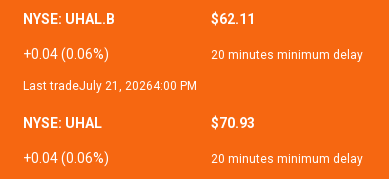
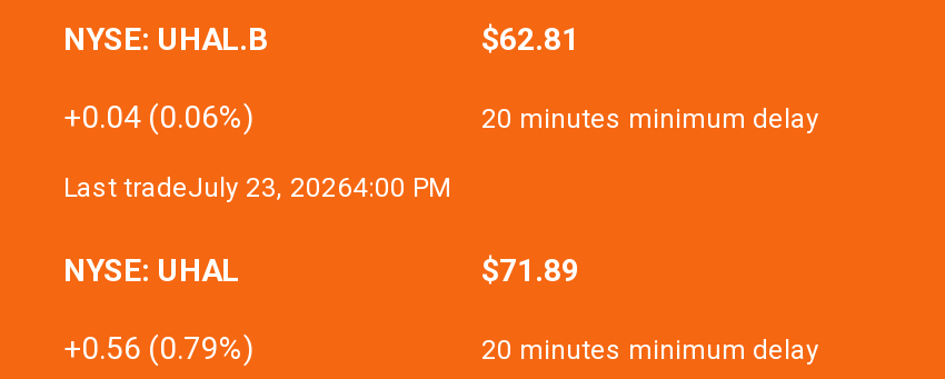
- $62.11
+ $62.81

- Last tradeJuly 21, 20264:00 PM
+ Last tradeJuly 23, 20264:00 PM

- $70.93
+ $71.89

- +0.04 (0.06%)
+ +0.56 (0.79%)
